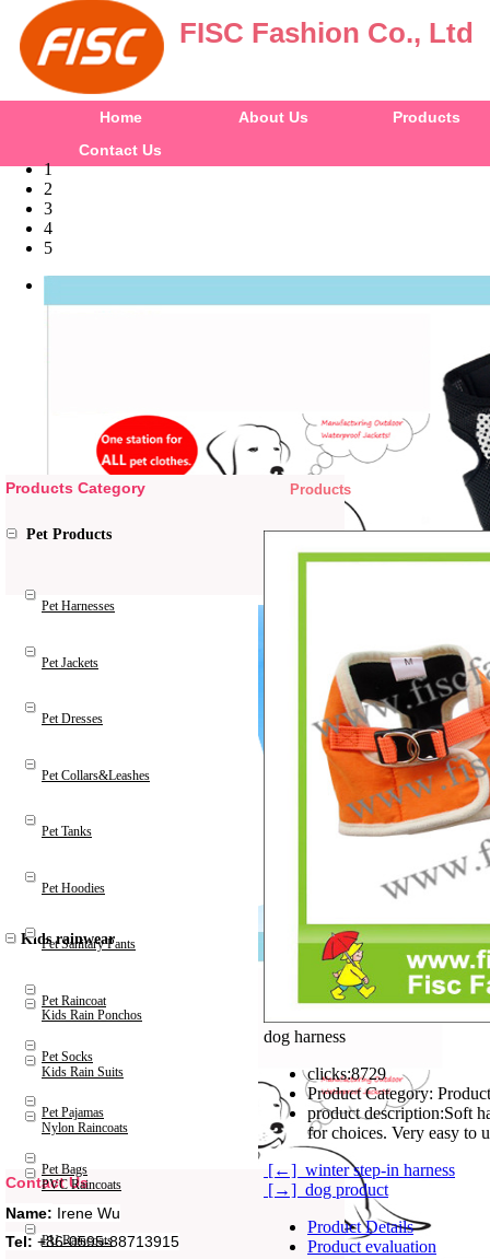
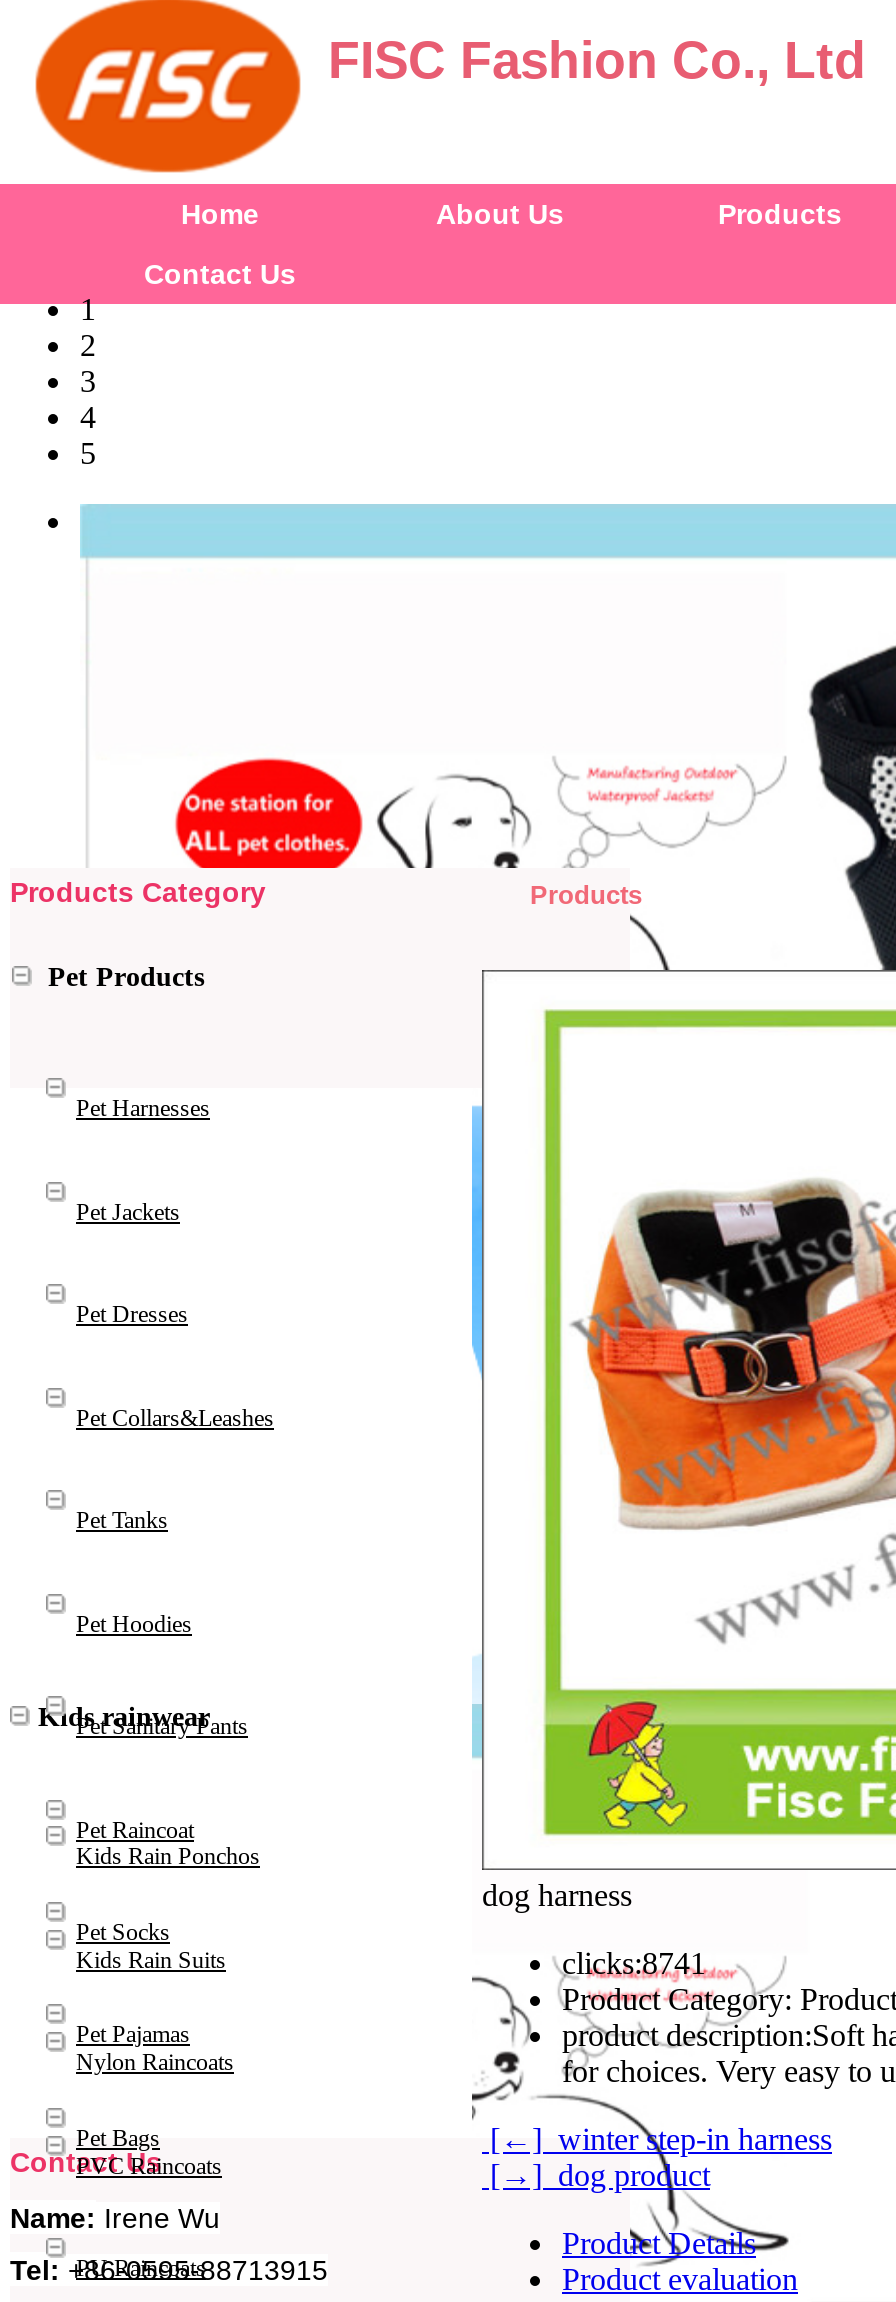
- clicks:8729
+ clicks:8741
